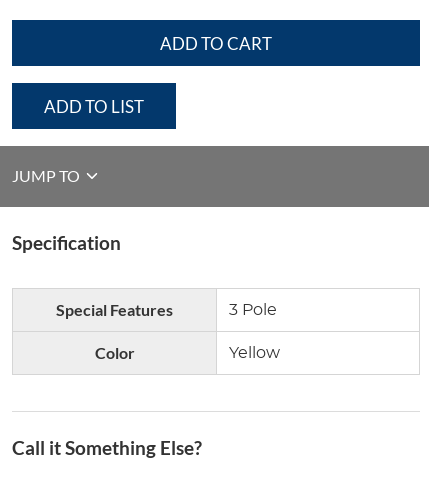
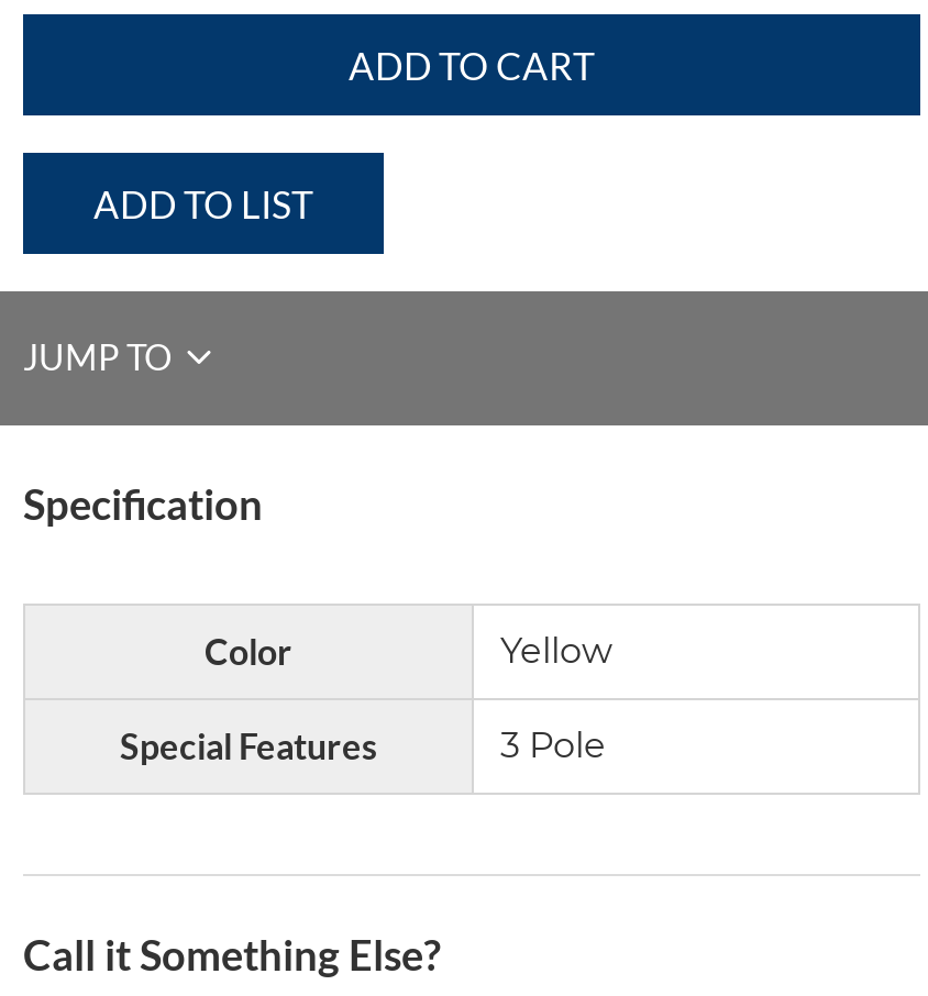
moved down: Special Features | 3 Pole

moved up: Color | Yellow
